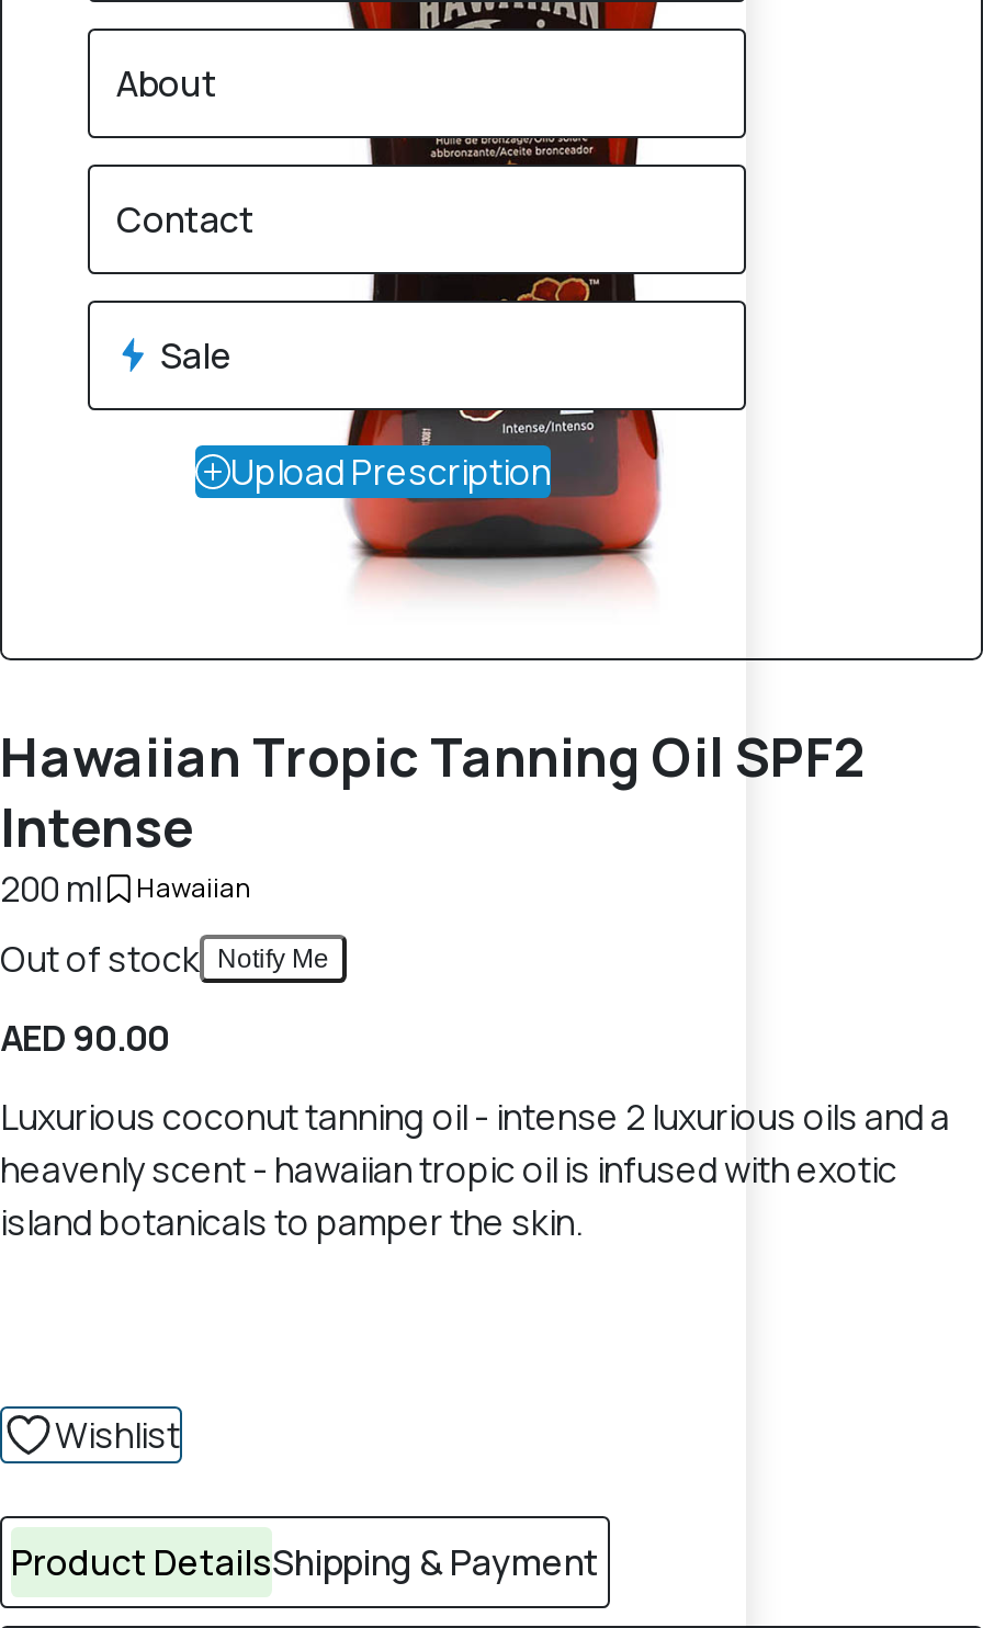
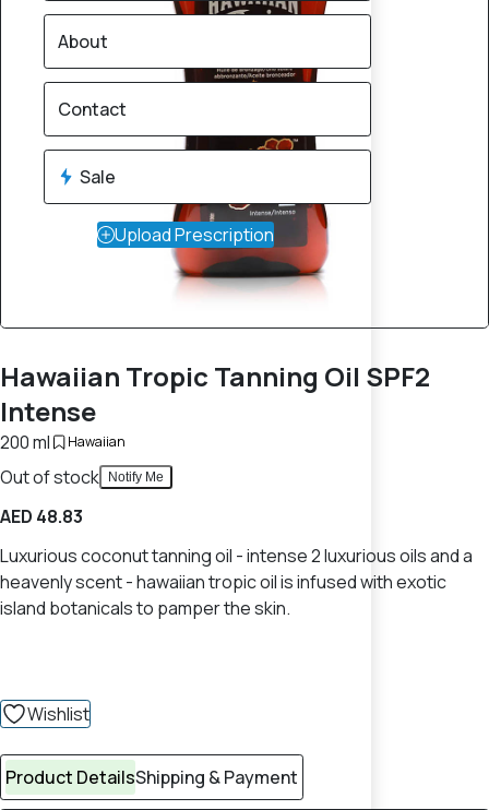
- AED 90.00
+ AED 48.83
